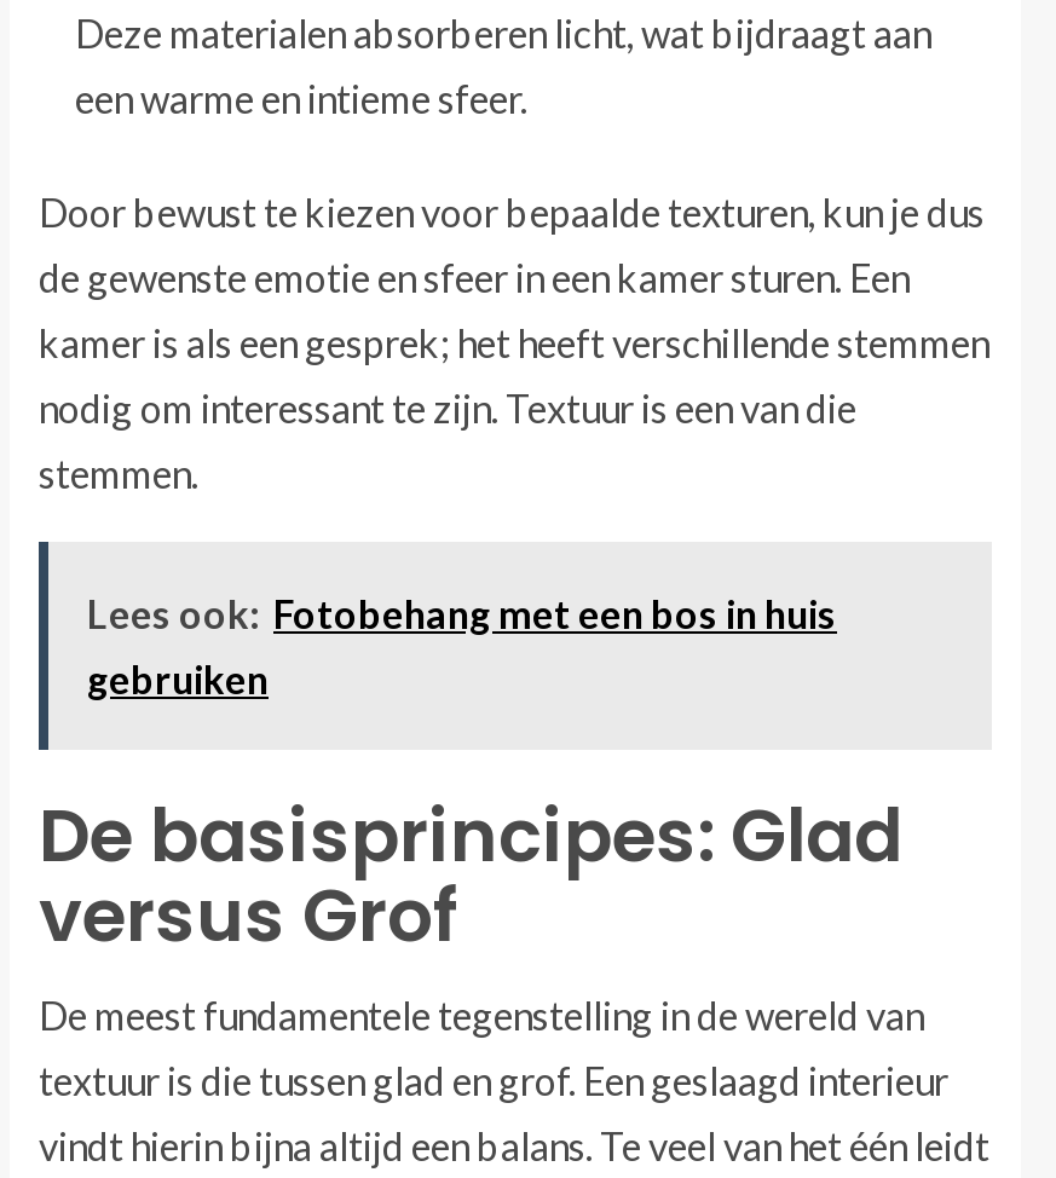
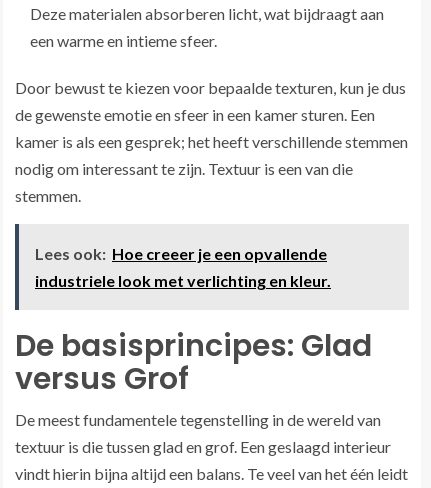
- Lees ook: Fotobehang met een bos in huis
- gebruiken
+ Lees ook: Hoe creeer je een opvallende
+ industriele look met verlichting en kleur.
